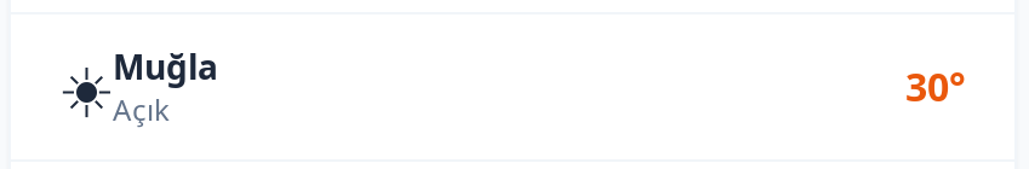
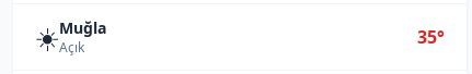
- 30°
+ 35°
